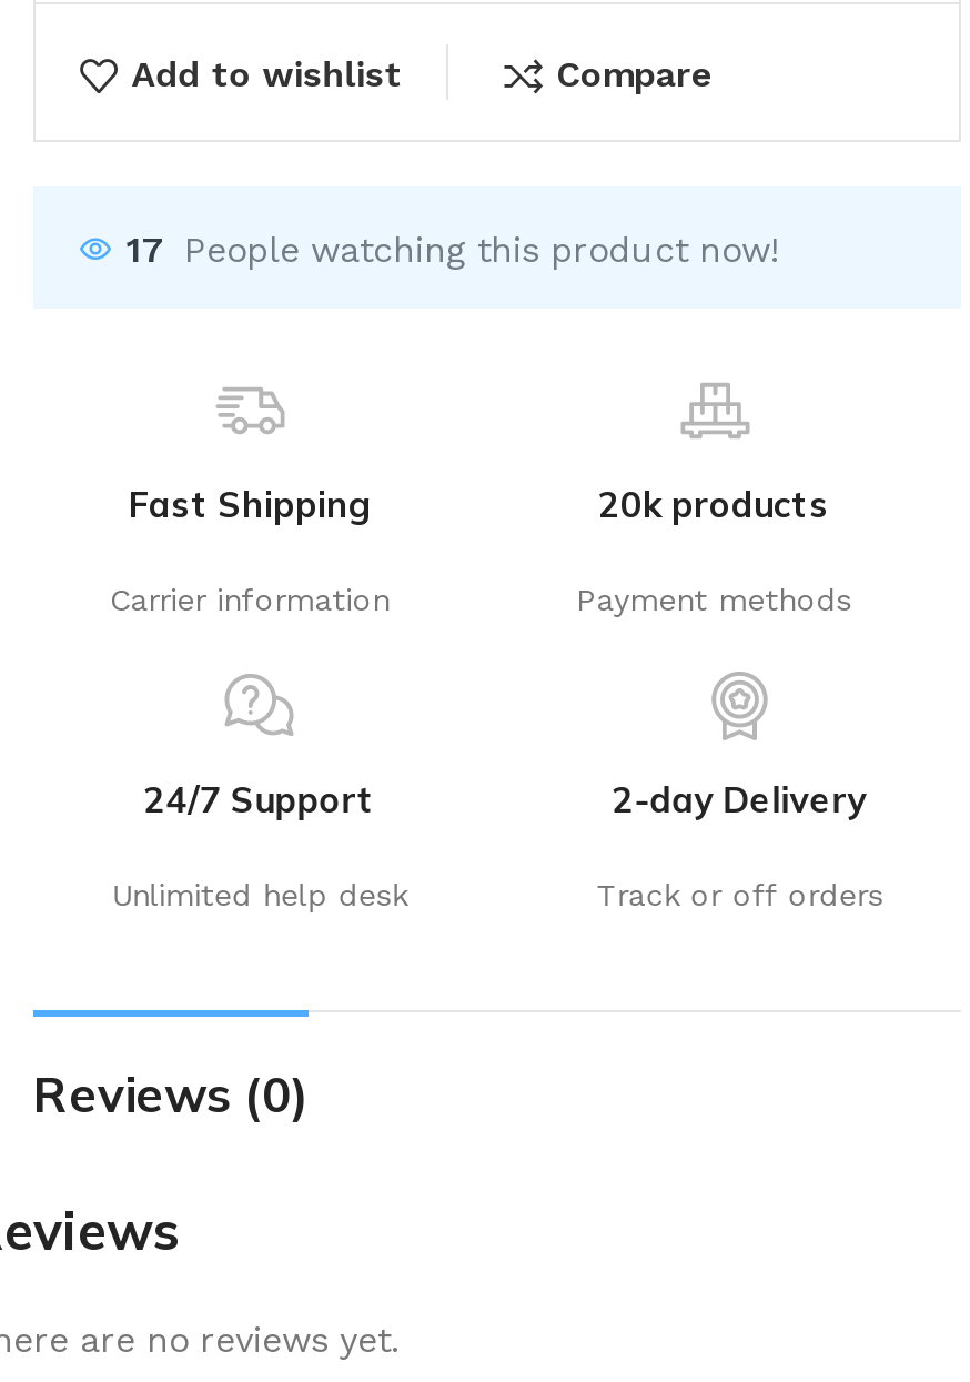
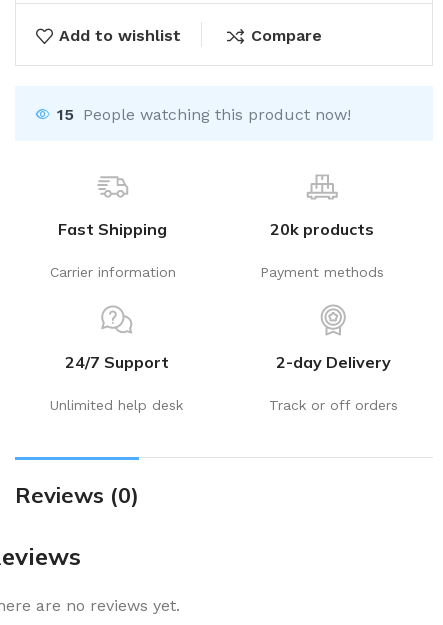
- 17 People watching this product now!
+ 15 People watching this product now!
